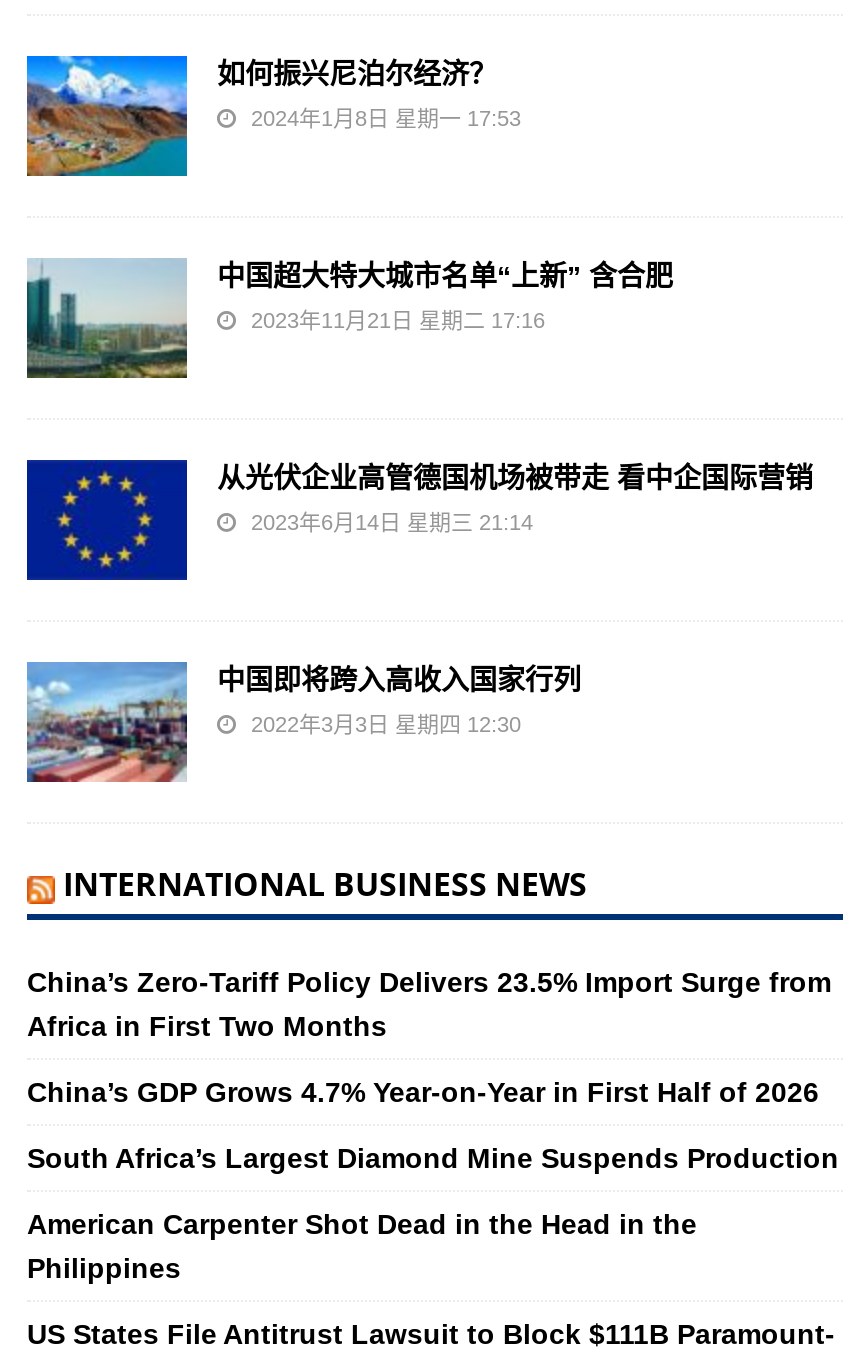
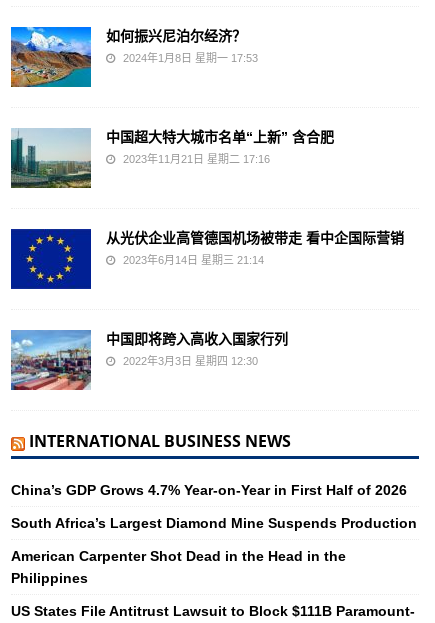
- China’s Zero-Tariff Policy Delivers 23.5% Import Surge from
- Africa in First Two Months
